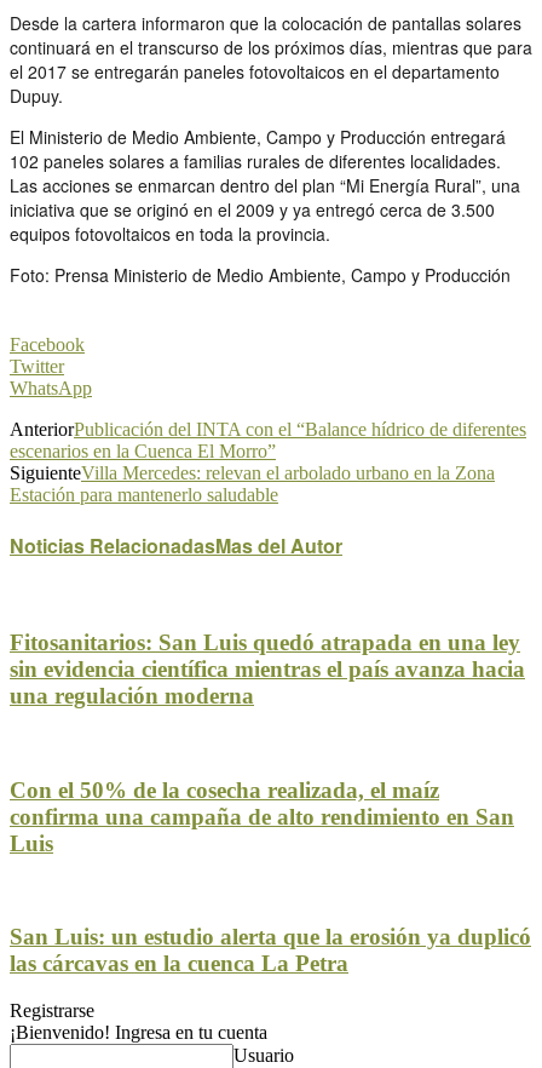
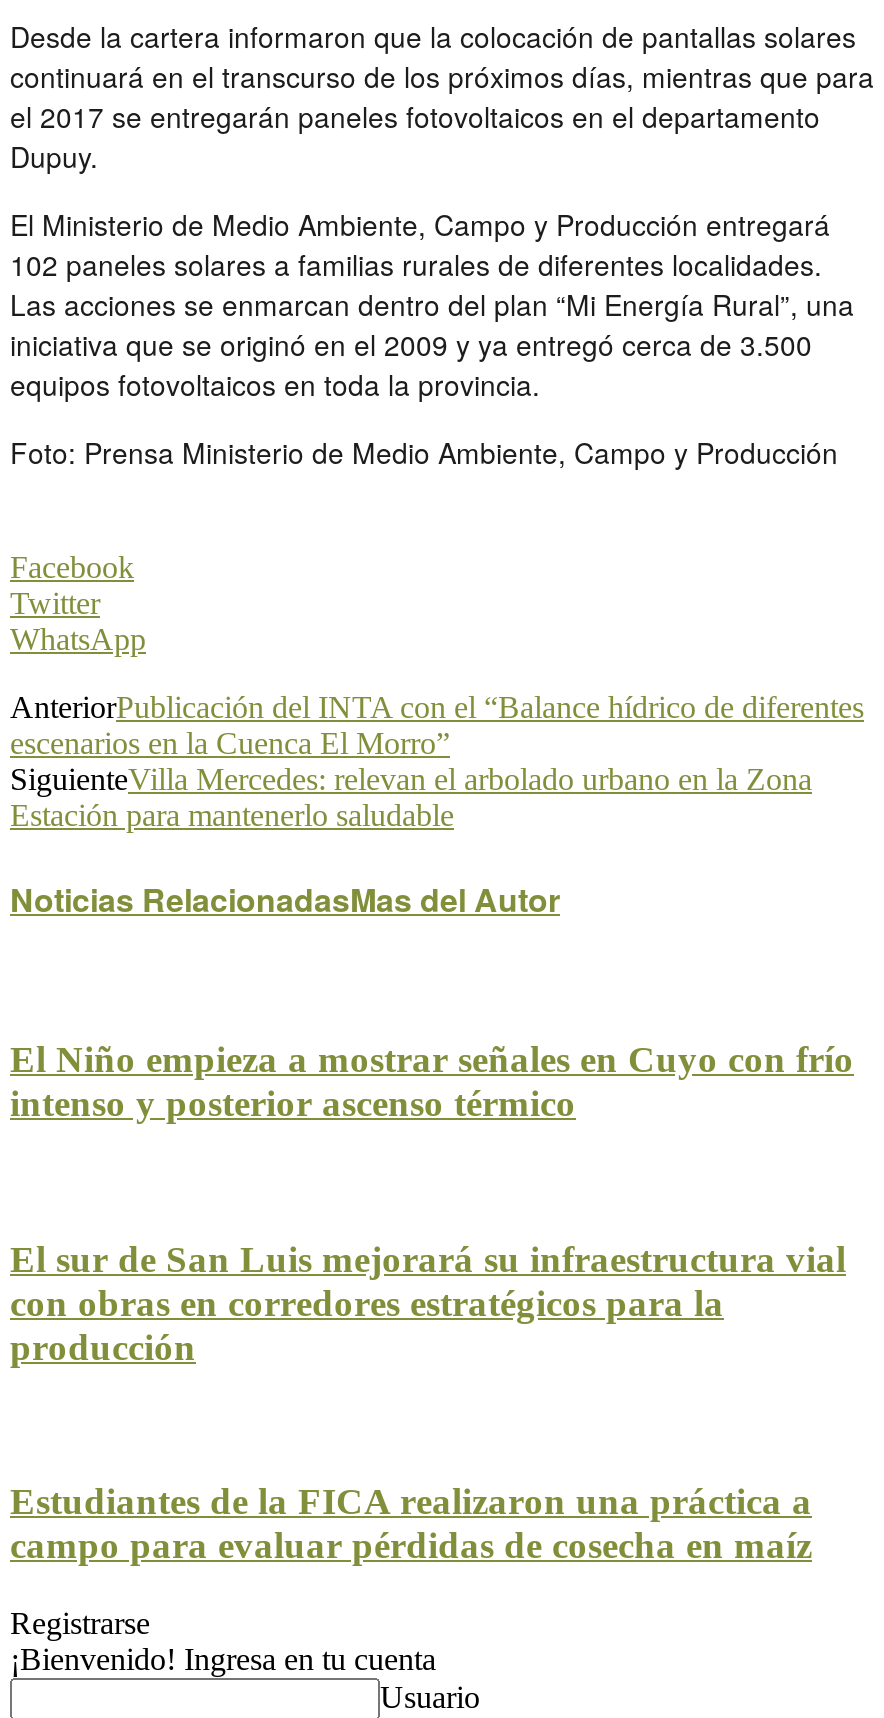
- Fitosanitarios: San Luis quedó atrapada en una ley
- sin evidencia científica mientras el país avanza hacia
- una regulación moderna
+ El Niño empieza a mostrar señales en Cuyo con frío
+ intenso y posterior ascenso térmico

- Con el 50% de la cosecha realizada, el maíz
- confirma una campaña de alto rendimiento en San
- Luis
+ El sur de San Luis mejorará su infraestructura vial
+ con obras en corredores estratégicos para la
+ producción

- San Luis: un estudio alerta que la erosión ya duplicó
- las cárcavas en la cuenca La Petra
+ Estudiantes de la FICA realizaron una práctica a
+ campo para evaluar pérdidas de cosecha en maíz
